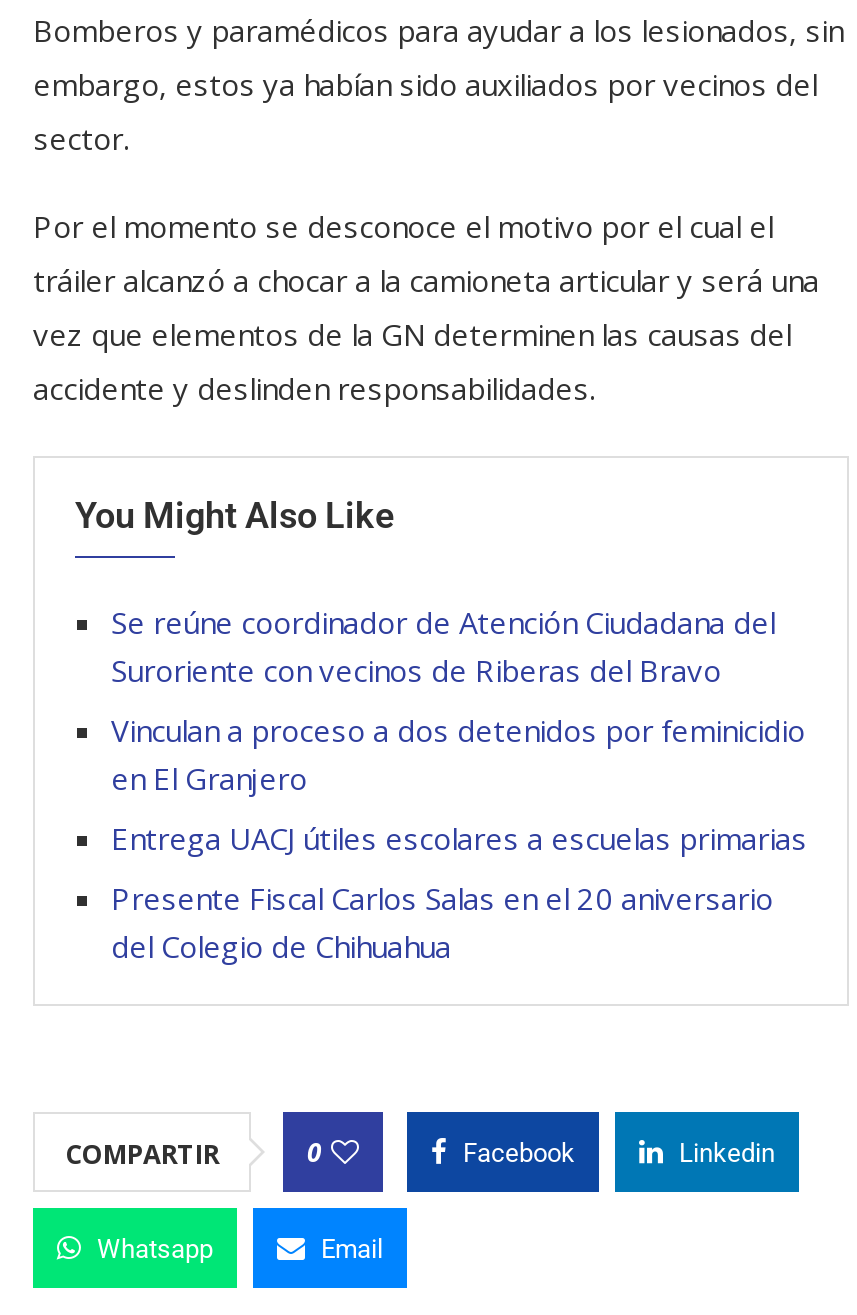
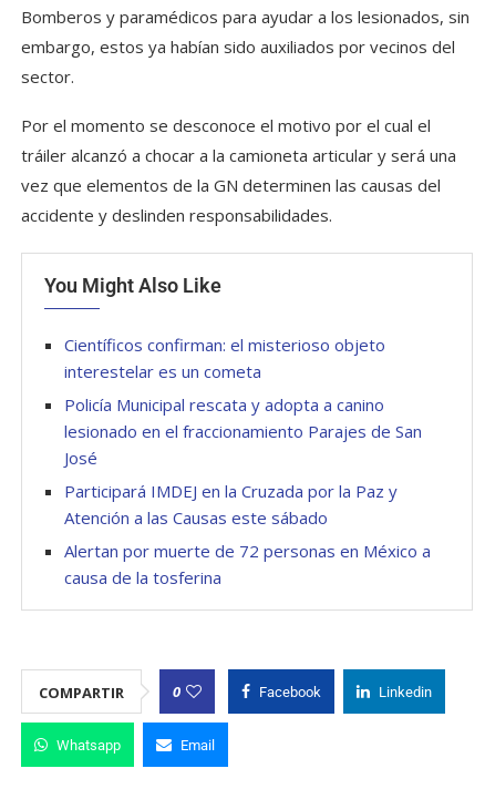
- Se reúne coordinador de Atención Ciudadana del
- Suroriente con vecinos de Riberas del Bravo
+ Científicos confirman: el misterioso objeto
+ interestelar es un cometa

- Vinculan a proceso a dos detenidos por feminicidio
- en El Granjero
+ Policía Municipal rescata y adopta a canino
+ lesionado en el fraccionamiento Parajes de San
+ José

- Entrega UACJ útiles escolares a escuelas primarias
+ Participará IMDEJ en la Cruzada por la Paz y
+ Atención a las Causas este sábado

- Presente Fiscal Carlos Salas en el 20 aniversario
- del Colegio de Chihuahua
+ Alertan por muerte de 72 personas en México a
+ causa de la tosferina
